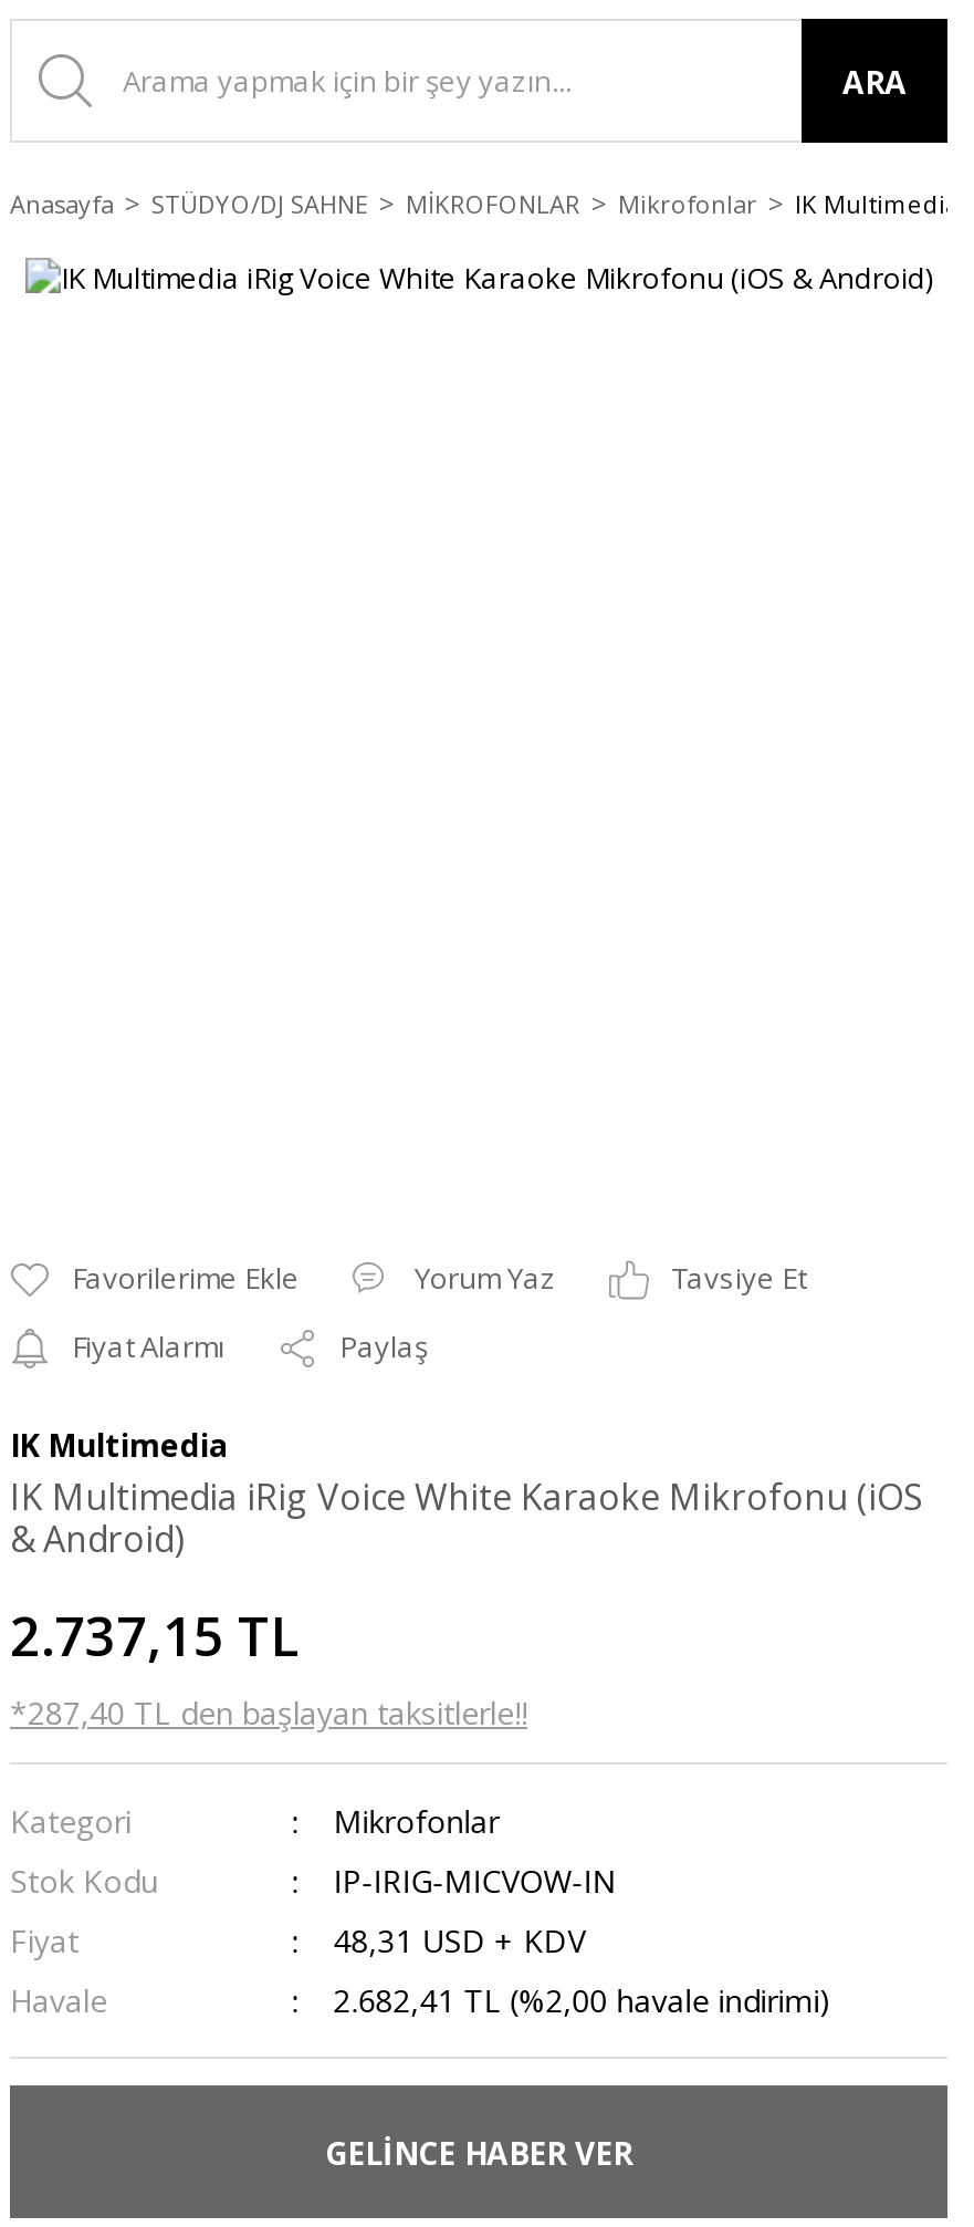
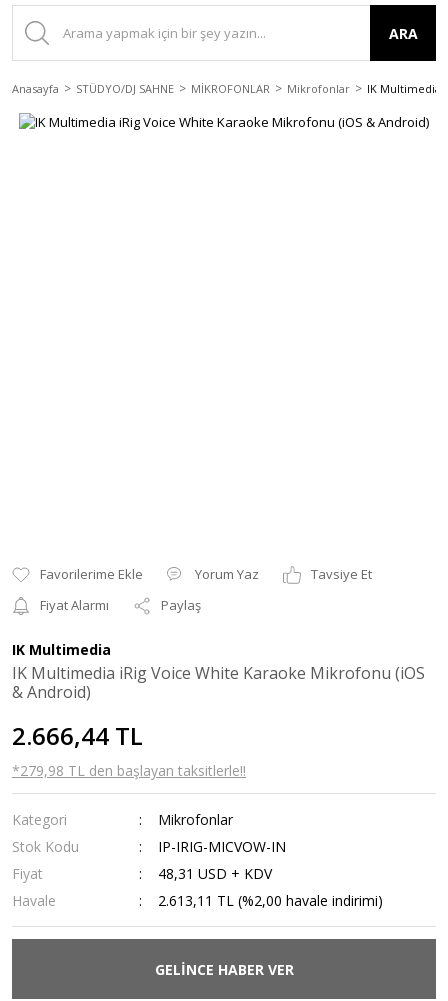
- 2.737,15 TL
+ 2.666,44 TL

- *287,40 TL den başlayan taksitlerle!!
+ *279,98 TL den başlayan taksitlerle!!

- 2.682,41 TL (%2,00 havale indirimi)
+ 2.613,11 TL (%2,00 havale indirimi)
